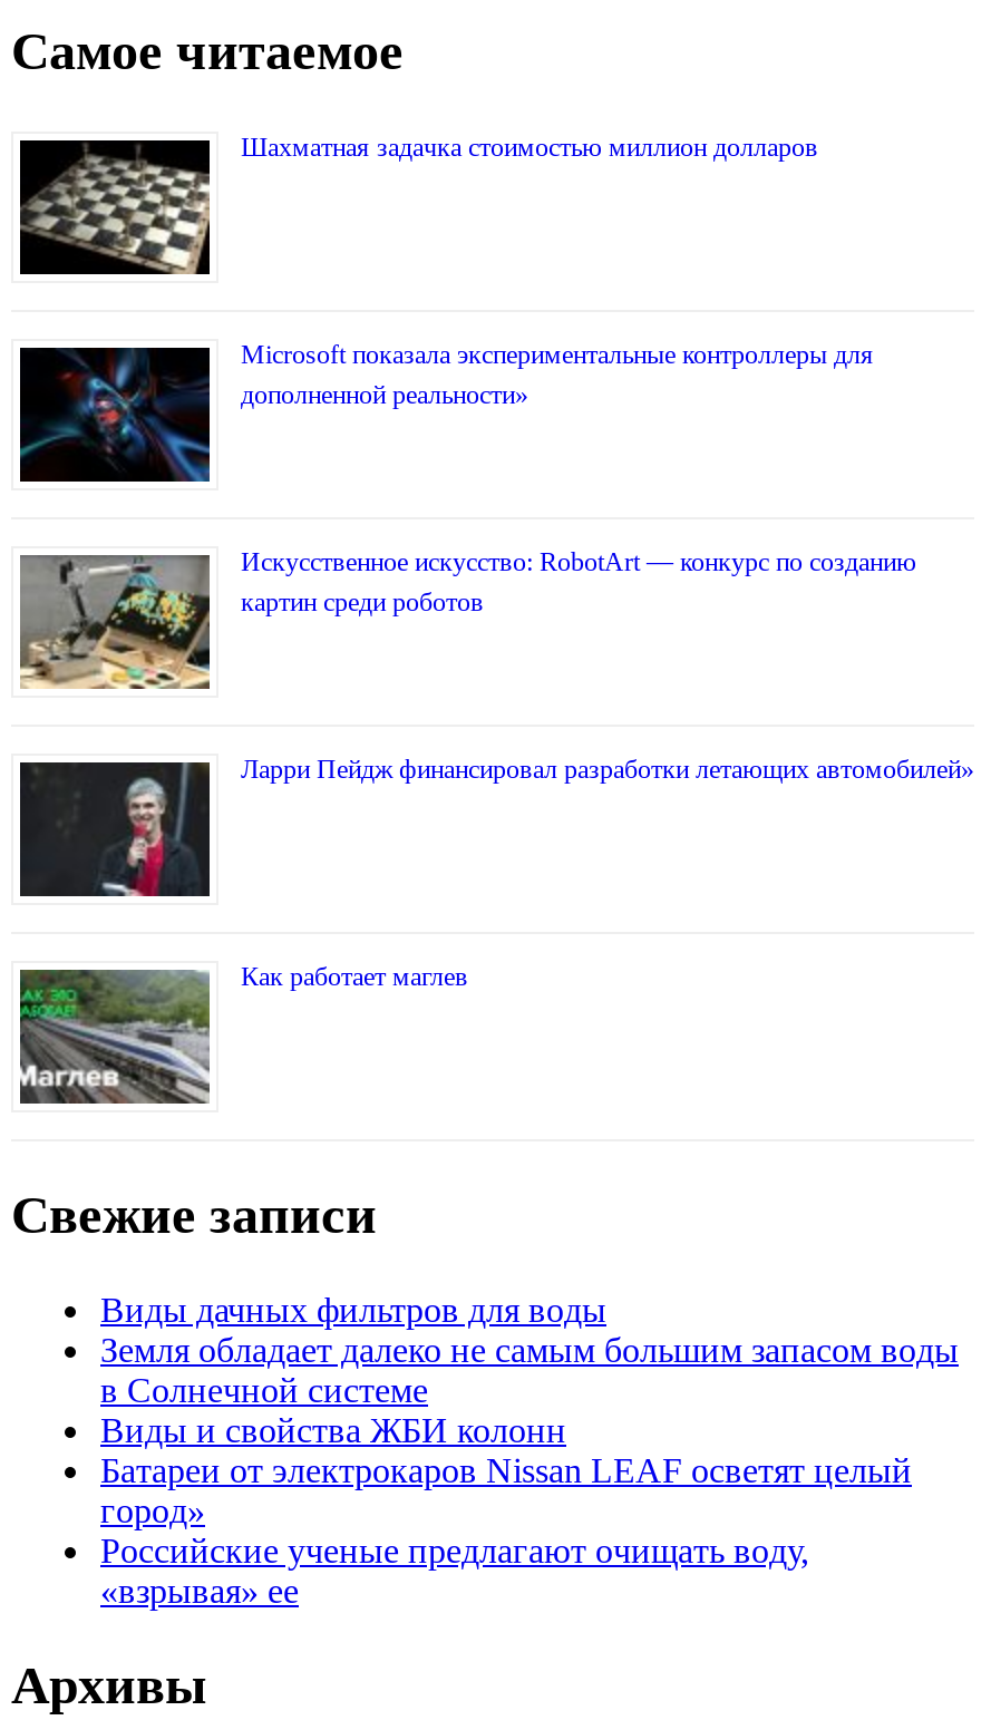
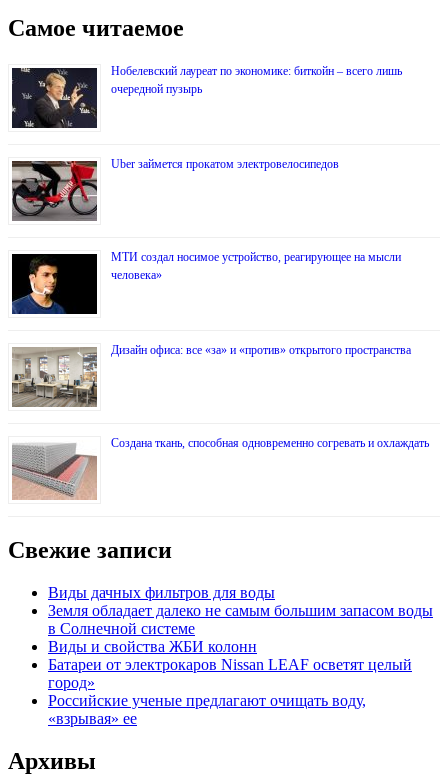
- [image]
- Шахматная задачка стоимостью миллион долларов
+ [image]
+ Нобелевский лауреат по экономике: биткойн – всего лишь
+ очередной пузырь

- [image]
- Microsoft показала экспериментальные контроллеры для
- дополненной реальности»
+ [image]
+ Uber займется прокатом электровелосипедов

- [image]
- Искусственное искусство: RobotArt — конкурс по созданию
- картин среди роботов
+ [image]
+ МТИ создал носимое устройство, реагирующее на мысли
+ человека»

- [image]
- Ларри Пейдж финансировал разработки летающих автомобилей»
+ [image]
+ Дизайн офиса: все «за» и «против» открытого пространства

- [image]
- Как работает маглев
+ [image]
+ Создана ткань, способная одновременно согревать и охлаждать
